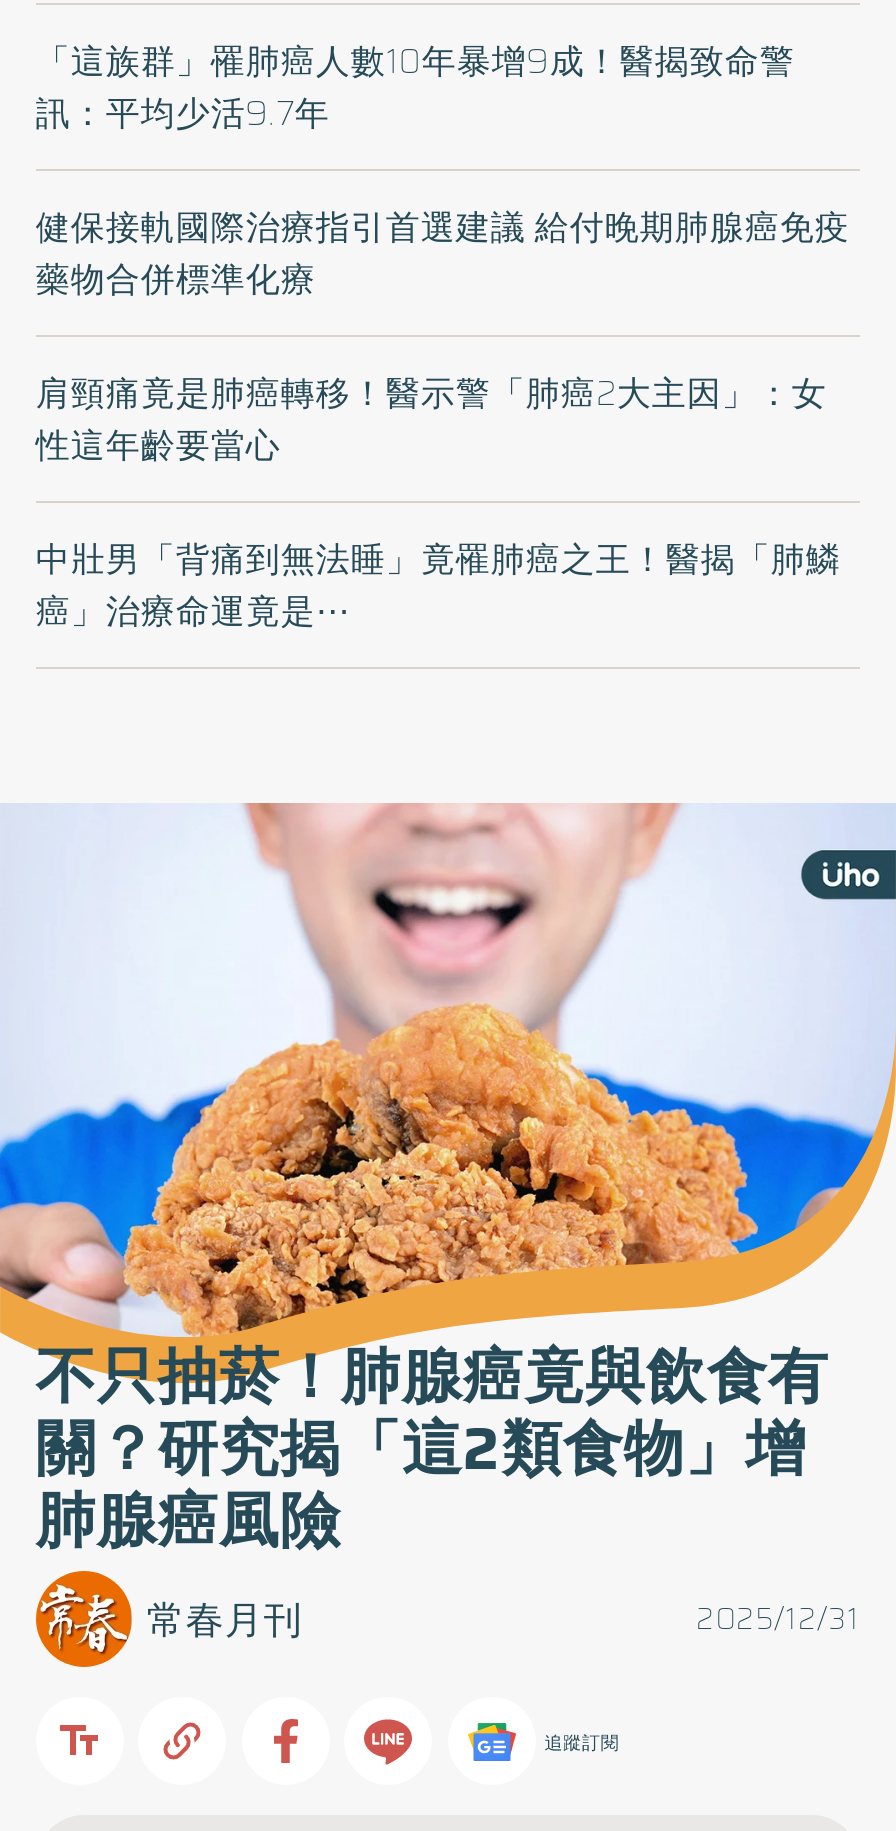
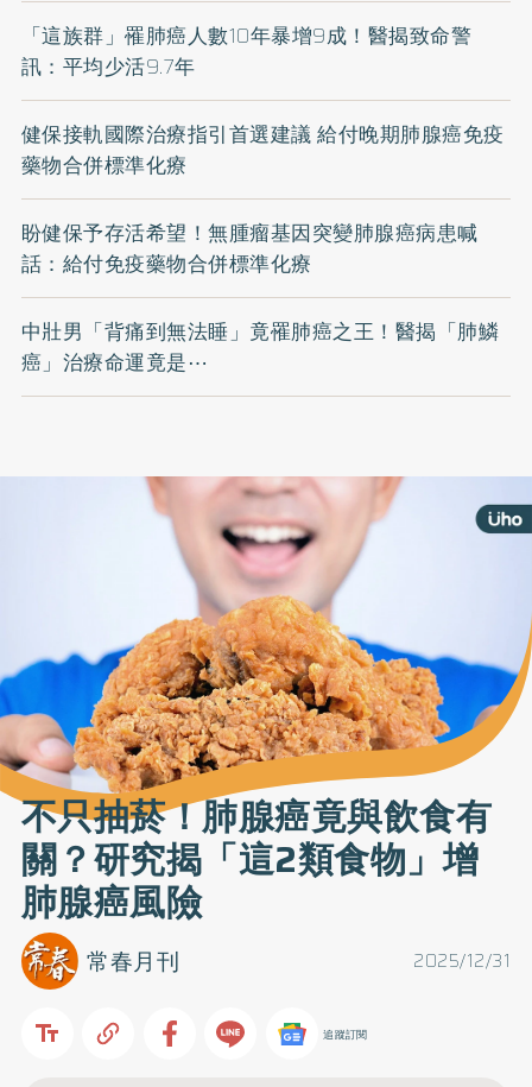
- 肩頸痛竟是肺癌轉移！醫示警「肺癌2大主因」：女
- 性這年齡要當心
+ 盼健保予存活希望！無腫瘤基因突變肺腺癌病患喊
+ 話：給付免疫藥物合併標準化療
